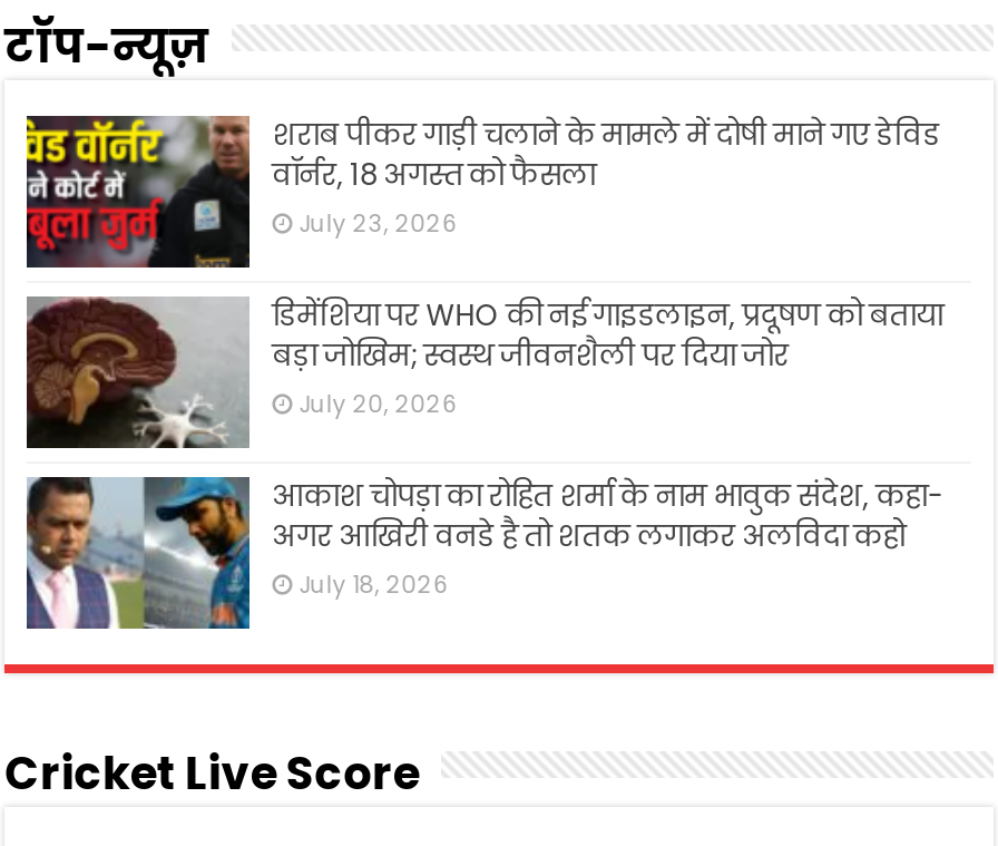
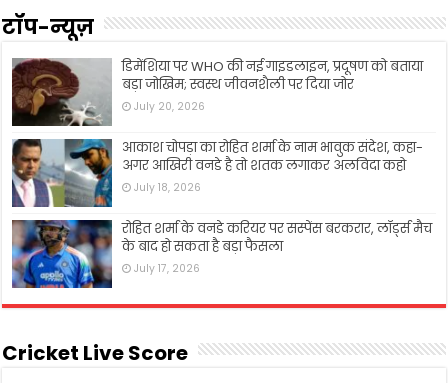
- [image]
- शराब पीकर गाड़ी चलाने के मामले में दोषी माने गए डेविड
- वॉर्नर, 18 अगस्त को फैसला
- July 23, 2026

moved up: [image] | डिमेंशिया पर WHO की नई गाइडलाइन, प्रदूषण को बताया | बड़ा जोखिम; स्वस्थ जीवनशैली पर दिया जोर | July 20, 2026 | आकाश चोपड़ा का रोहित शर्मा के नाम भावुक संदेश, कहा- | अगर आखिरी वनडे है तो शतक लगाकर अलविदा कहो | July 18, 2026

+ [image]
+ रोहित शर्मा के वनडे करियर पर सस्पेंस बरकरार, लॉर्ड्स मैच
+ के बाद हो सकता है बड़ा फैसला
+ July 17, 2026
